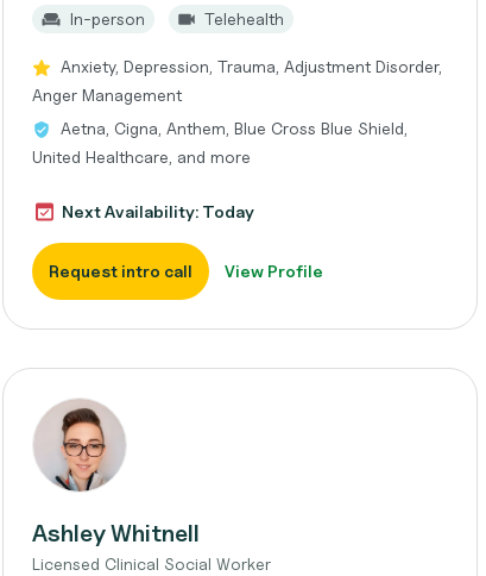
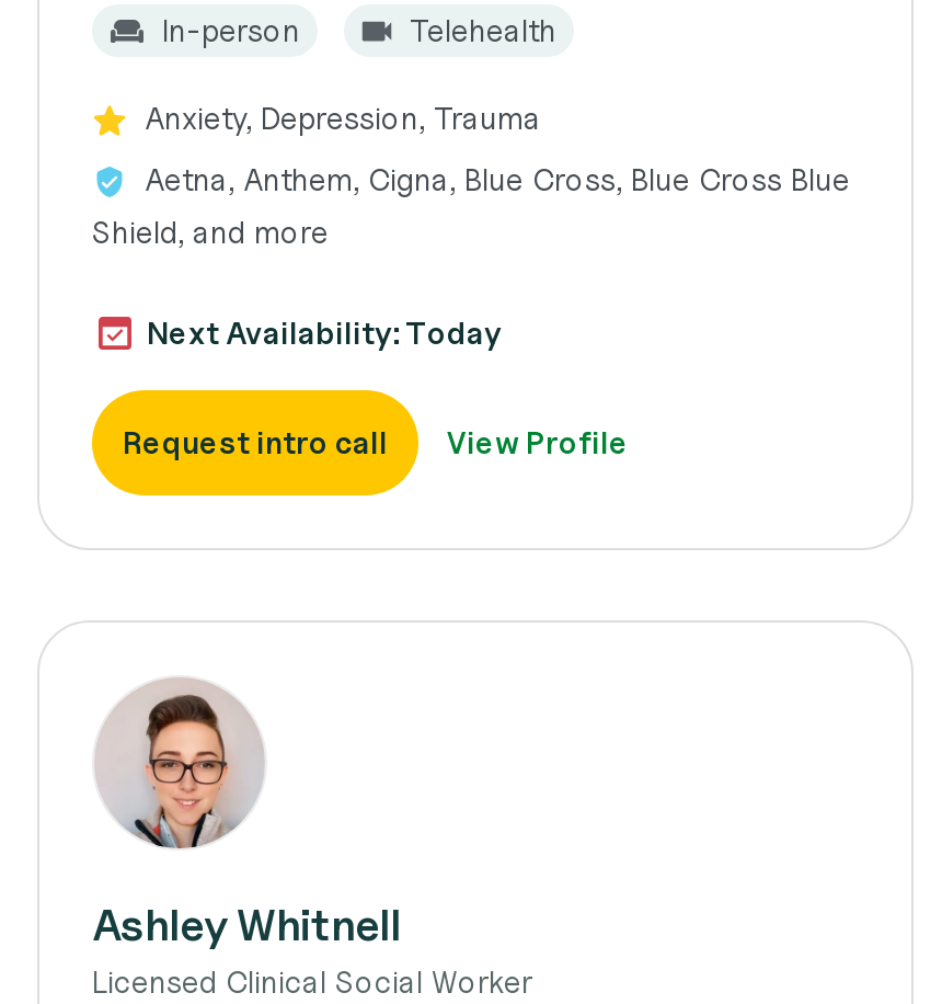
- Anxiety, Depression, Trauma, Adjustment Disorder,
- Anger Management
+ Anxiety, Depression, Trauma

- Aetna, Cigna, Anthem, Blue Cross Blue Shield,
- United Healthcare, and more
+ Aetna, Anthem, Cigna, Blue Cross, Blue Cross Blue
+ Shield, and more
